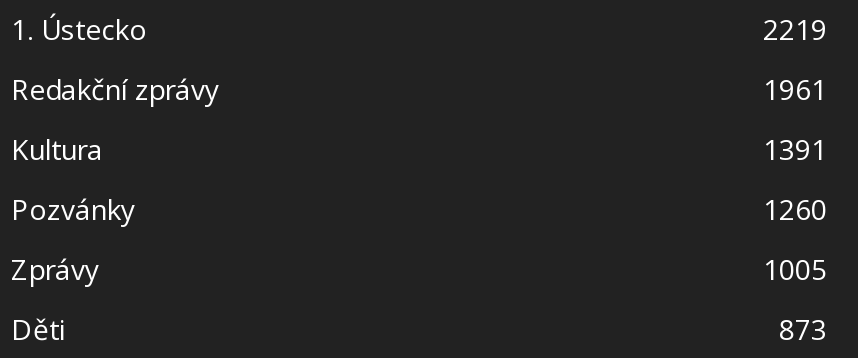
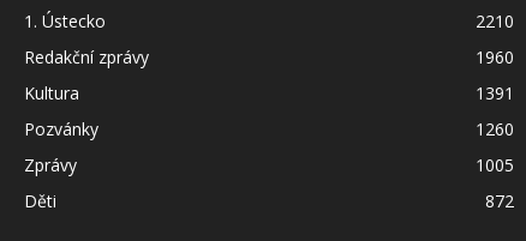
- 2219
+ 2210

- 1961
+ 1960

- 873
+ 872
